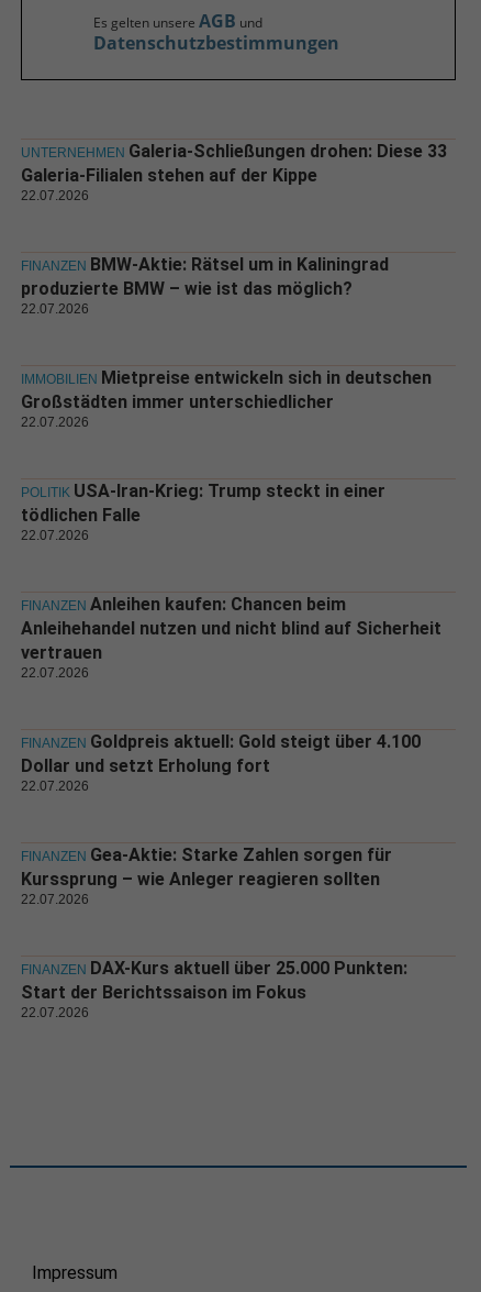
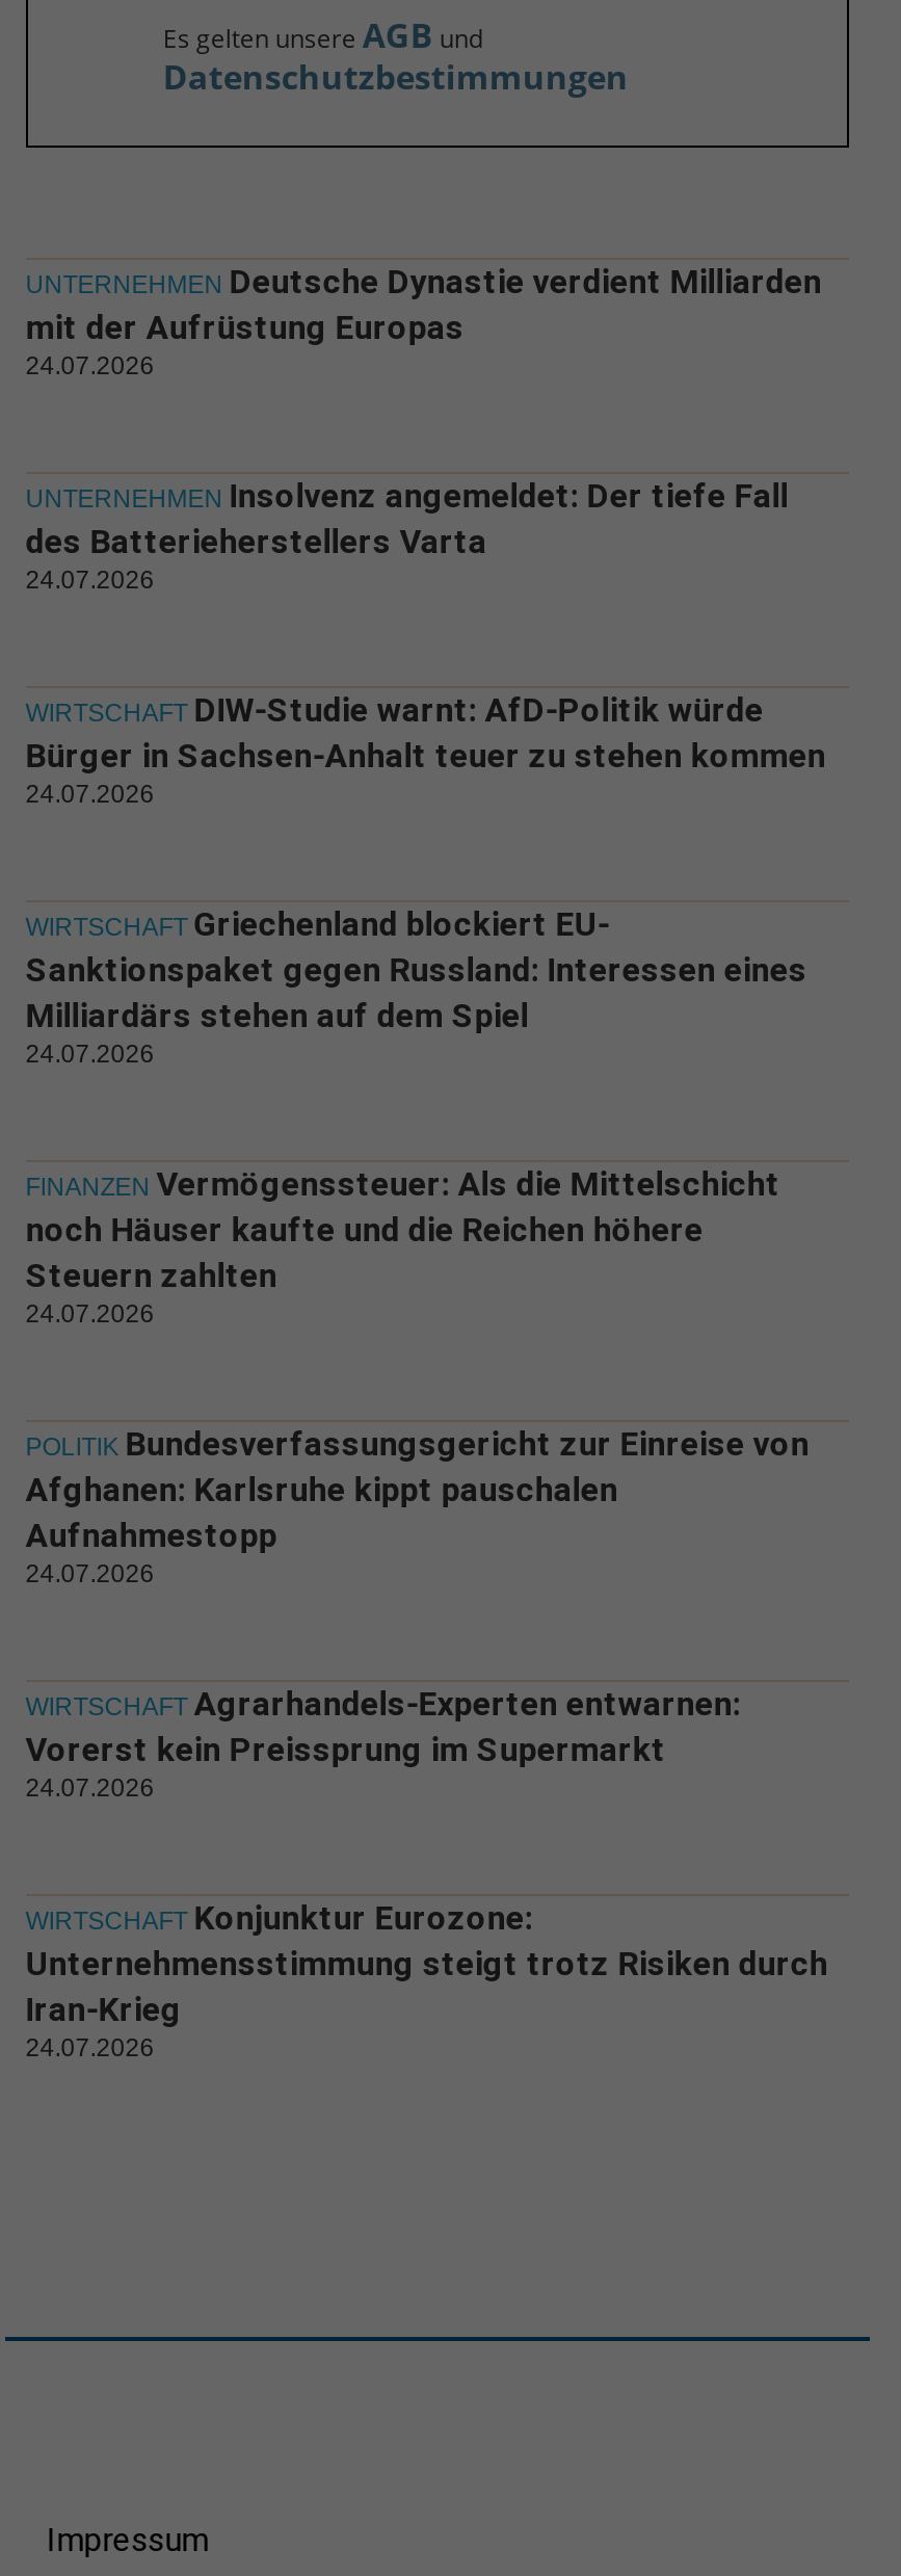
- UNTERNEHMEN Galeria-Schließungen drohen: Diese 33
- Galeria-Filialen stehen auf der Kippe
- 22.07.2026
+ UNTERNEHMEN Deutsche Dynastie verdient Milliarden
+ mit der Aufrüstung Europas
+ 24.07.2026

- FINANZEN BMW-Aktie: Rätsel um in Kaliningrad
- produzierte BMW – wie ist das möglich?
- 22.07.2026
+ UNTERNEHMEN Insolvenz angemeldet: Der tiefe Fall
+ des Batterieherstellers Varta
+ 24.07.2026

- IMMOBILIEN Mietpreise entwickeln sich in deutschen
- Großstädten immer unterschiedlicher
- 22.07.2026
+ WIRTSCHAFT DIW-Studie warnt: AfD-Politik würde
+ Bürger in Sachsen-Anhalt teuer zu stehen kommen
+ 24.07.2026

- POLITIK USA-Iran-Krieg: Trump steckt in einer
- tödlichen Falle
- 22.07.2026
+ WIRTSCHAFT Griechenland blockiert EU-
+ Sanktionspaket gegen Russland: Interessen eines
+ Milliardärs stehen auf dem Spiel
+ 24.07.2026

- FINANZEN Anleihen kaufen: Chancen beim
- Anleihehandel nutzen und nicht blind auf Sicherheit
- vertrauen
- 22.07.2026
+ FINANZEN Vermögenssteuer: Als die Mittelschicht
+ noch Häuser kaufte und die Reichen höhere
+ Steuern zahlten
+ 24.07.2026

- FINANZEN Goldpreis aktuell: Gold steigt über 4.100
- Dollar und setzt Erholung fort
- 22.07.2026
+ POLITIK Bundesverfassungsgericht zur Einreise von
+ Afghanen: Karlsruhe kippt pauschalen
+ Aufnahmestopp
+ 24.07.2026

- FINANZEN Gea-Aktie: Starke Zahlen sorgen für
- Kurssprung – wie Anleger reagieren sollten
- 22.07.2026
+ WIRTSCHAFT Agrarhandels-Experten entwarnen:
+ Vorerst kein Preissprung im Supermarkt
+ 24.07.2026

- FINANZEN DAX-Kurs aktuell über 25.000 Punkten:
- Start der Berichtssaison im Fokus
- 22.07.2026
+ WIRTSCHAFT Konjunktur Eurozone:
+ Unternehmensstimmung steigt trotz Risiken durch
+ Iran-Krieg
+ 24.07.2026
